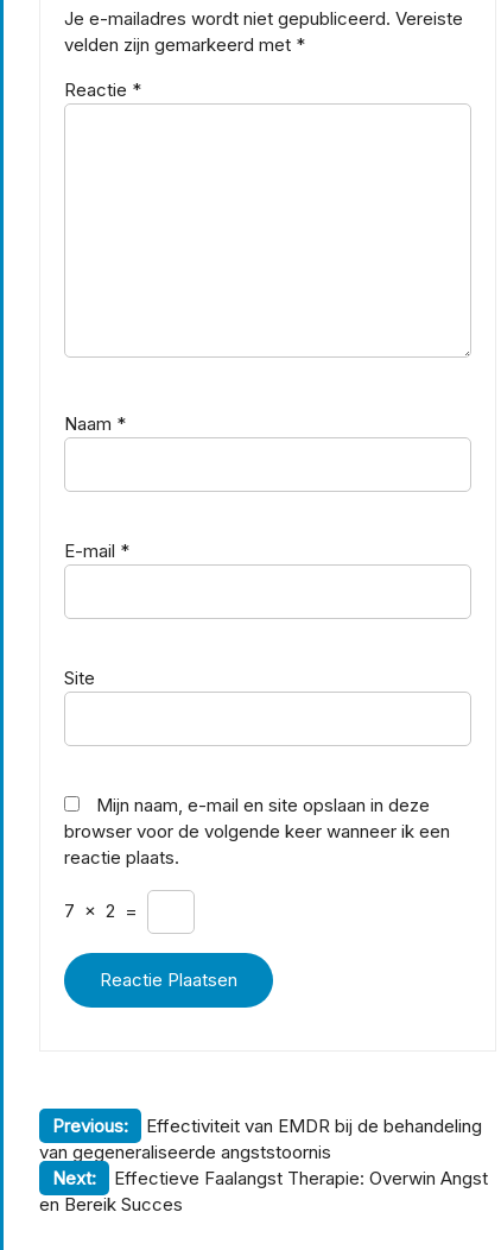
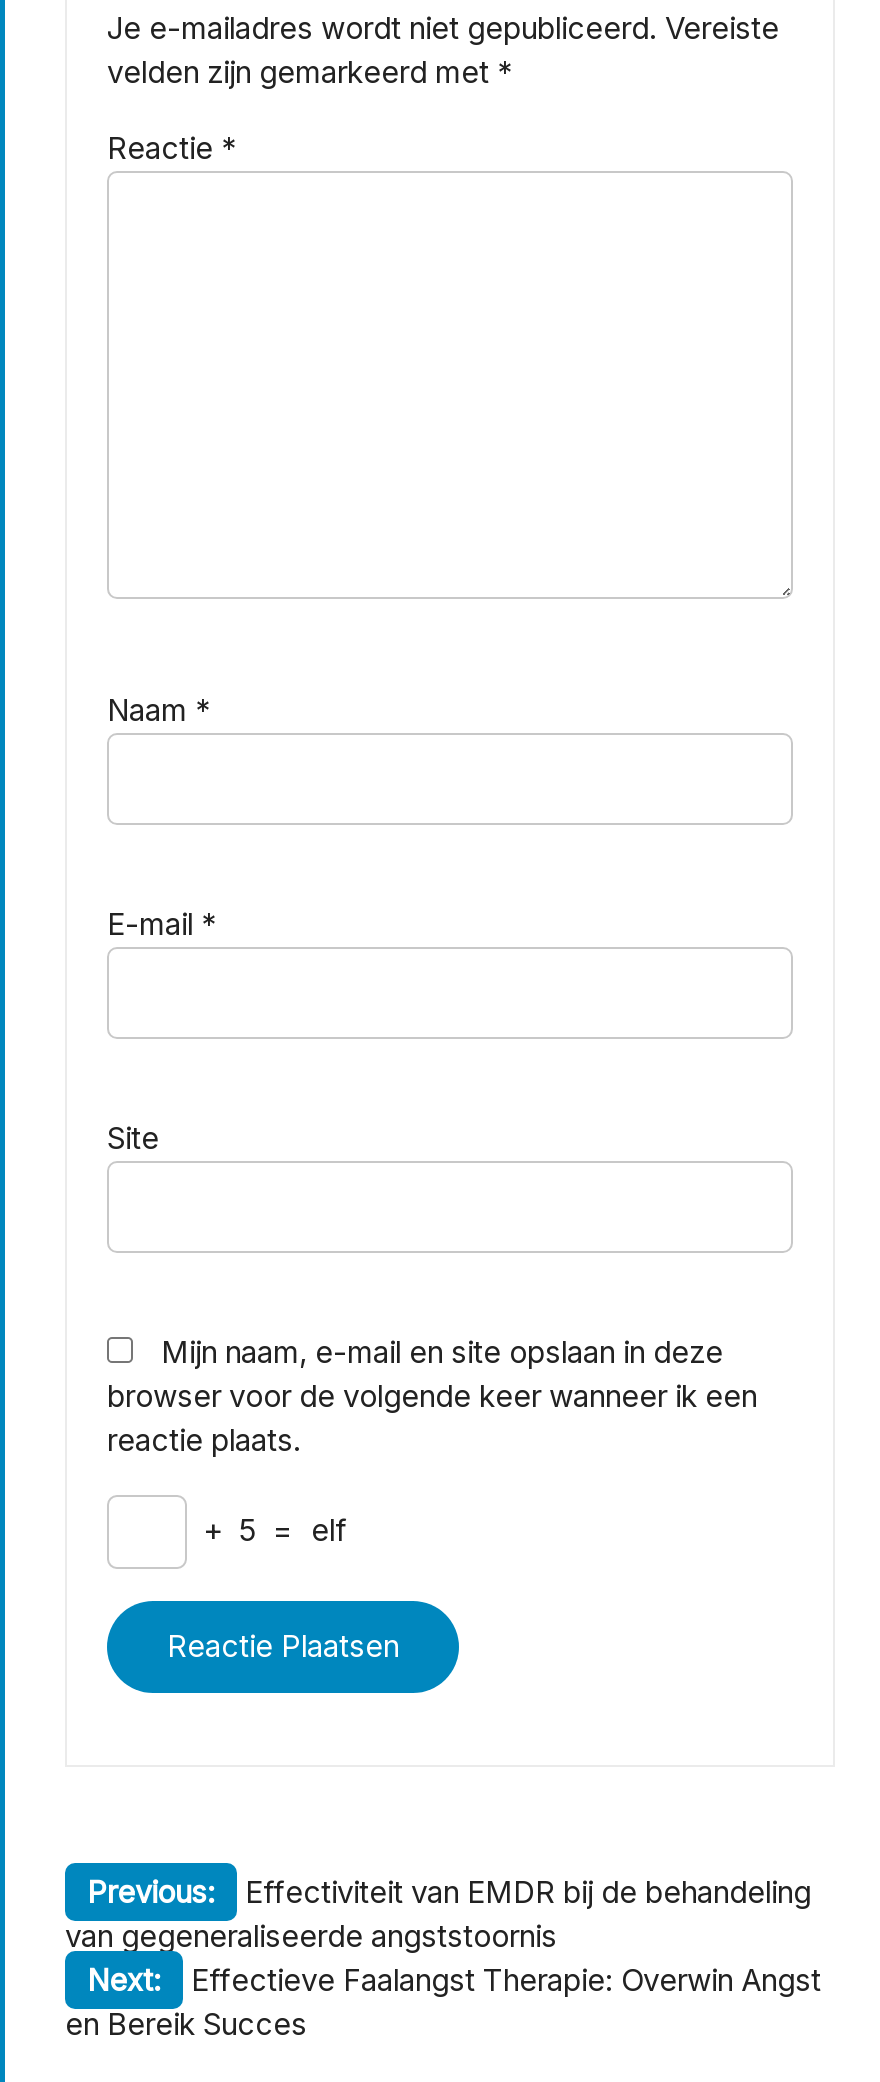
- 7 × 2 =
+ + 5 = elf
